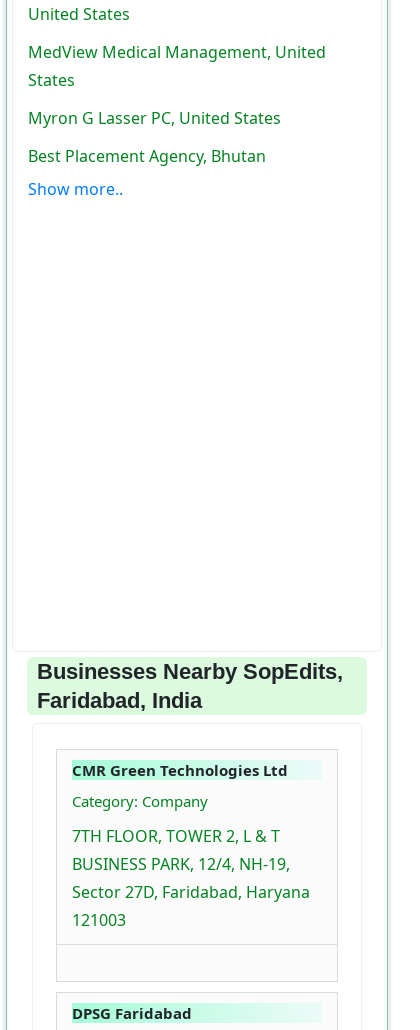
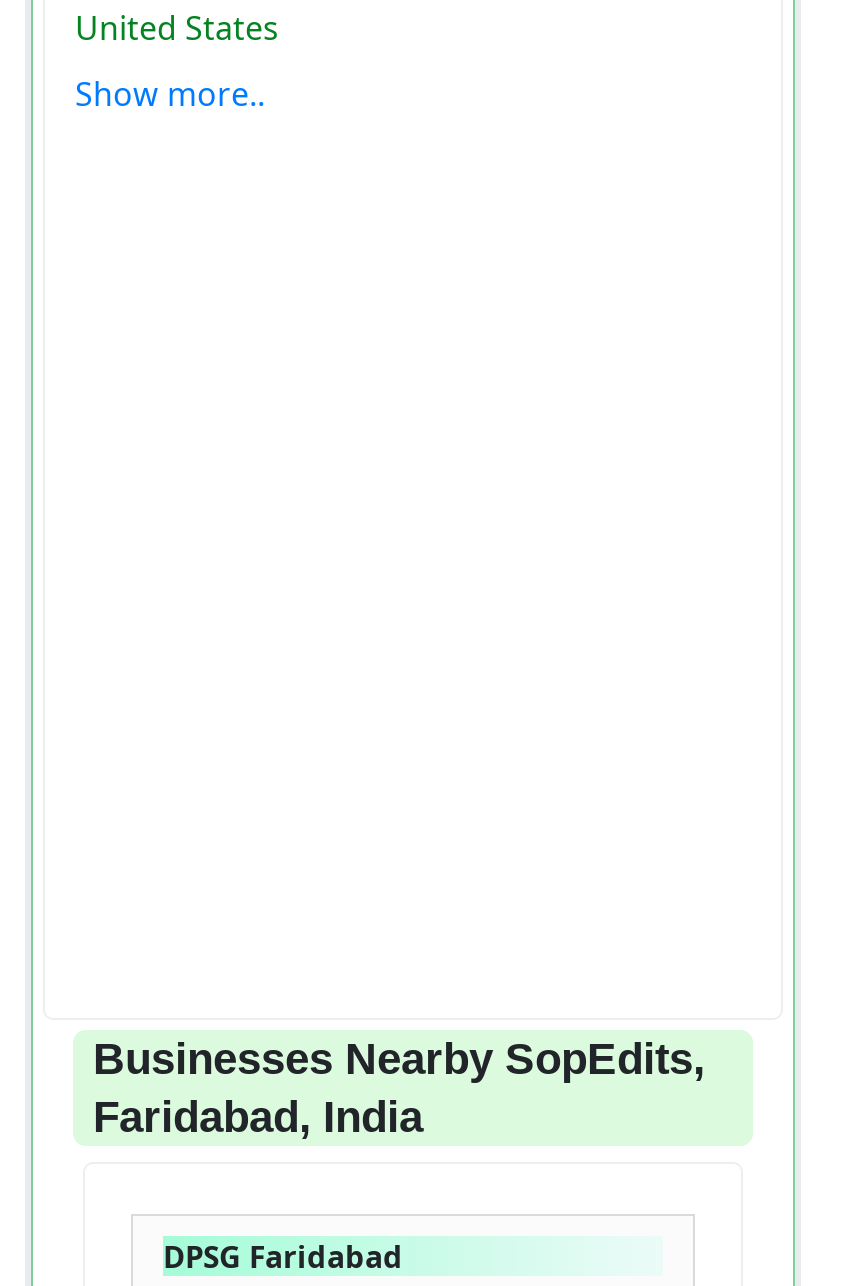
- MedView Medical Management, United
- States
- Myron G Lasser PC, United States
- Best Placement Agency, Bhutan

- CMR Green Technologies Ltd
- Category: Company
- 7TH FLOOR, TOWER 2, L & T
- BUSINESS PARK, 12/4, NH-19,
- Sector 27D, Faridabad, Haryana
- 121003
